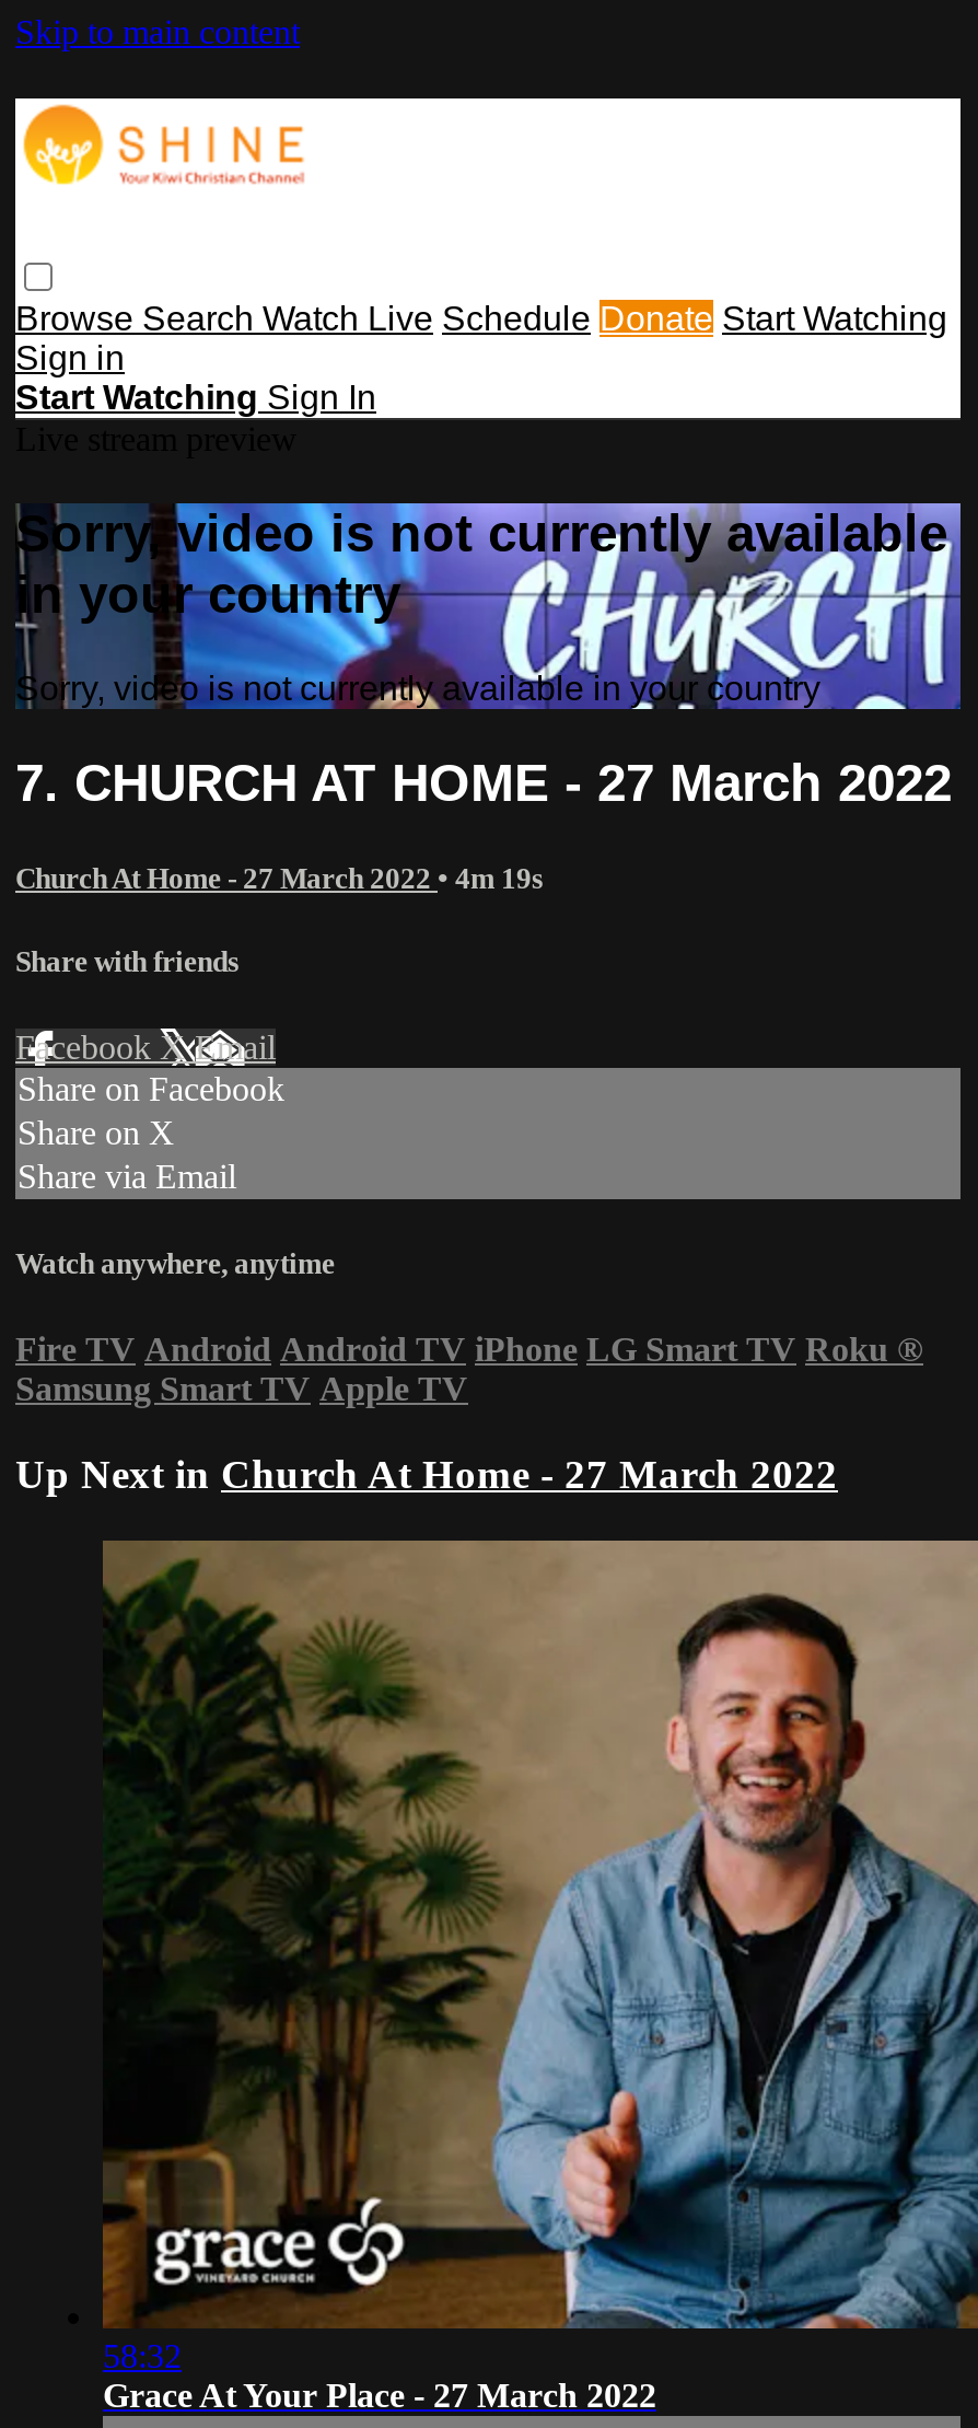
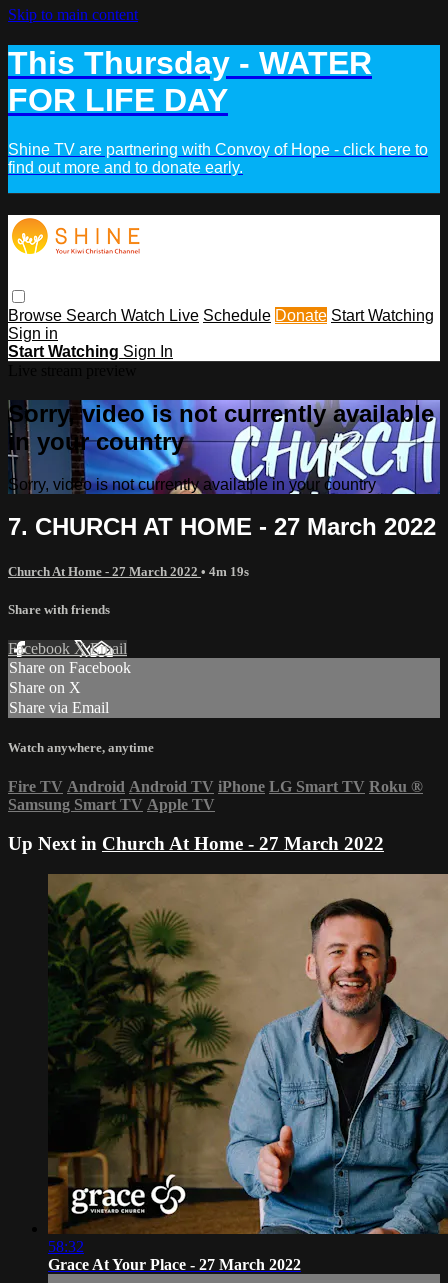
+ This Thursday - WATER
+ FOR LIFE DAY
+ Shine TV are partnering with Convoy of Hope - click here to
+ find out more and to donate early.
